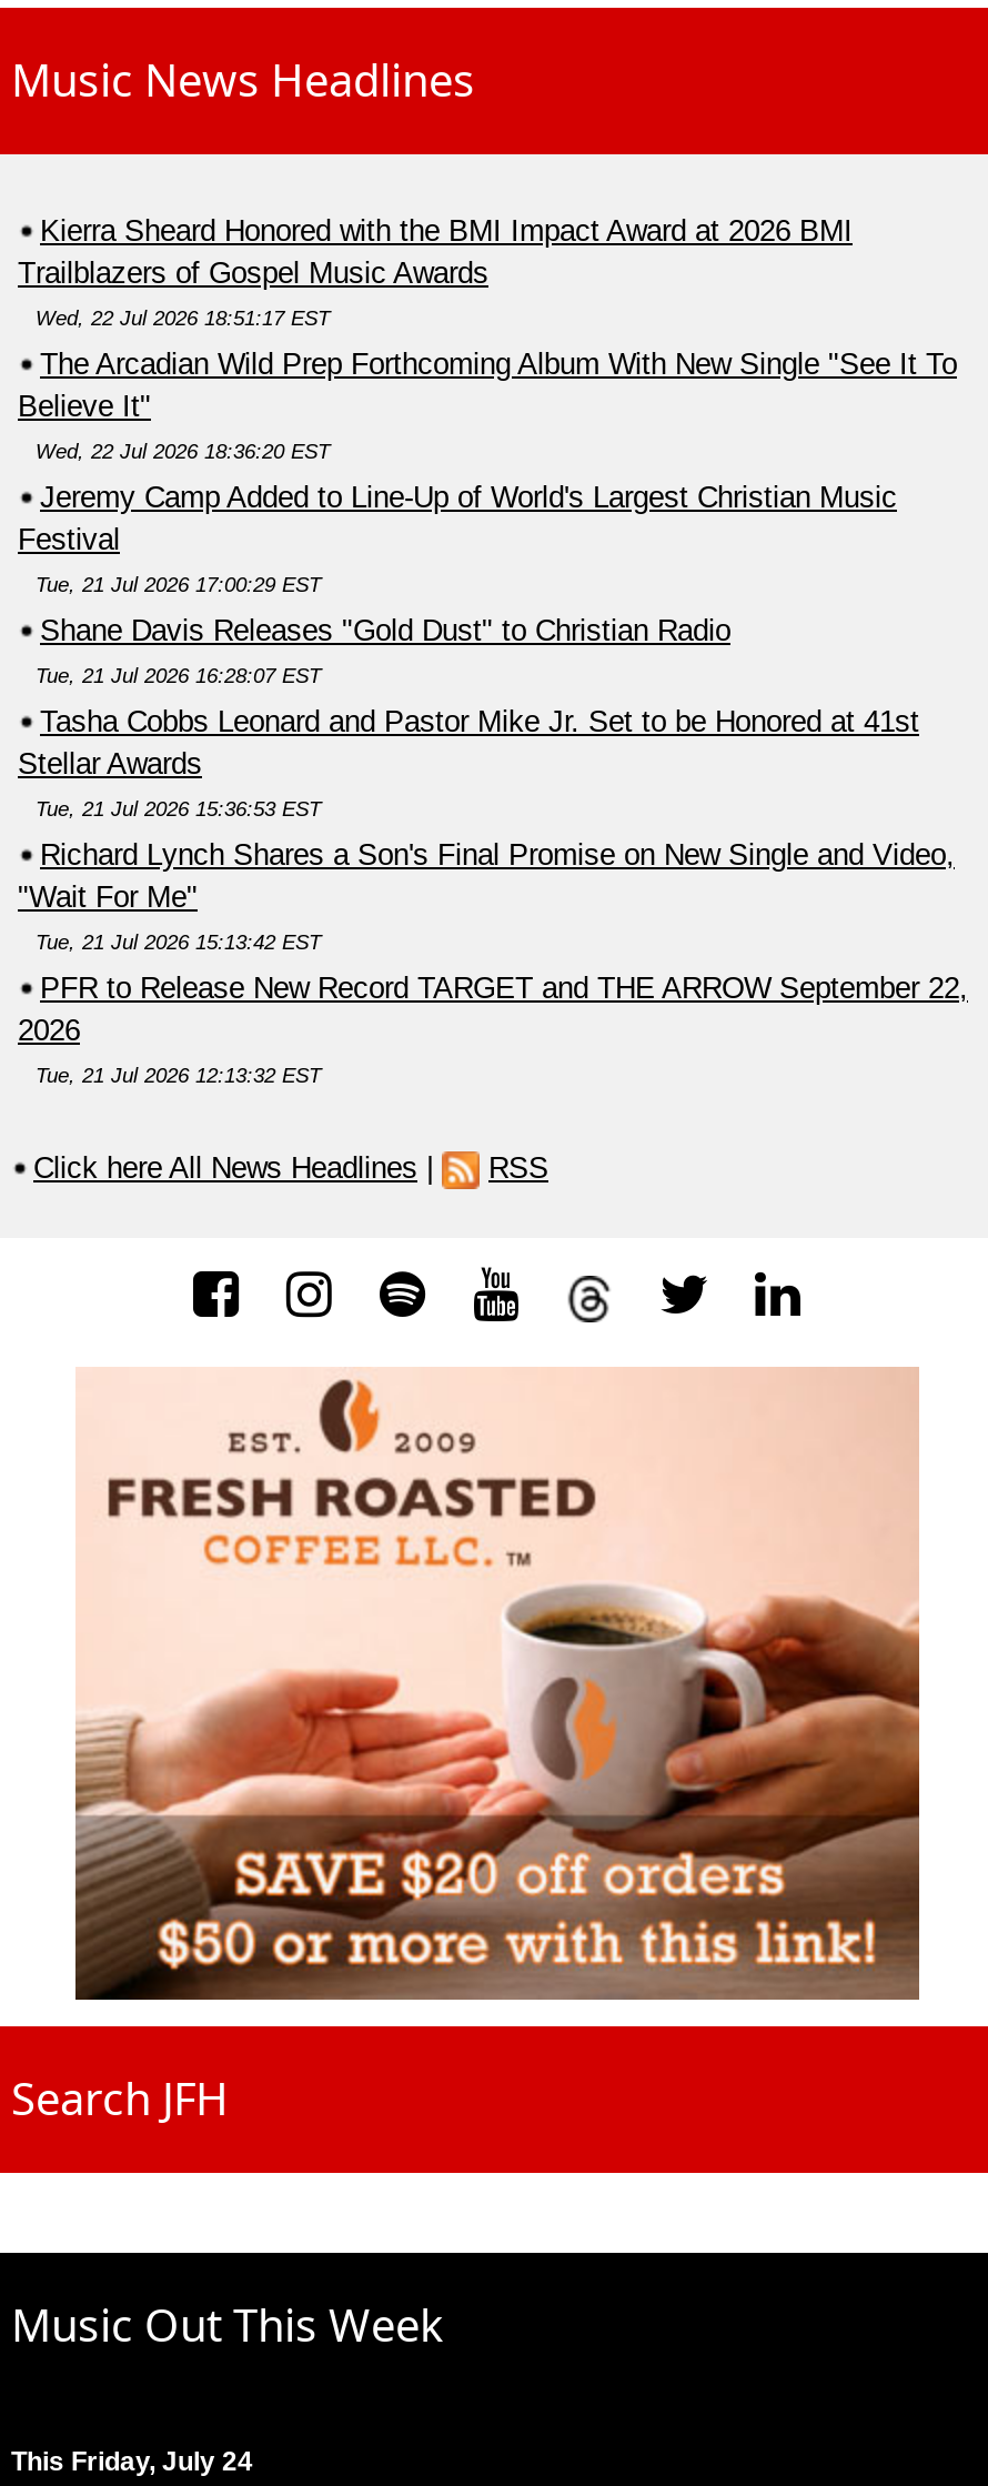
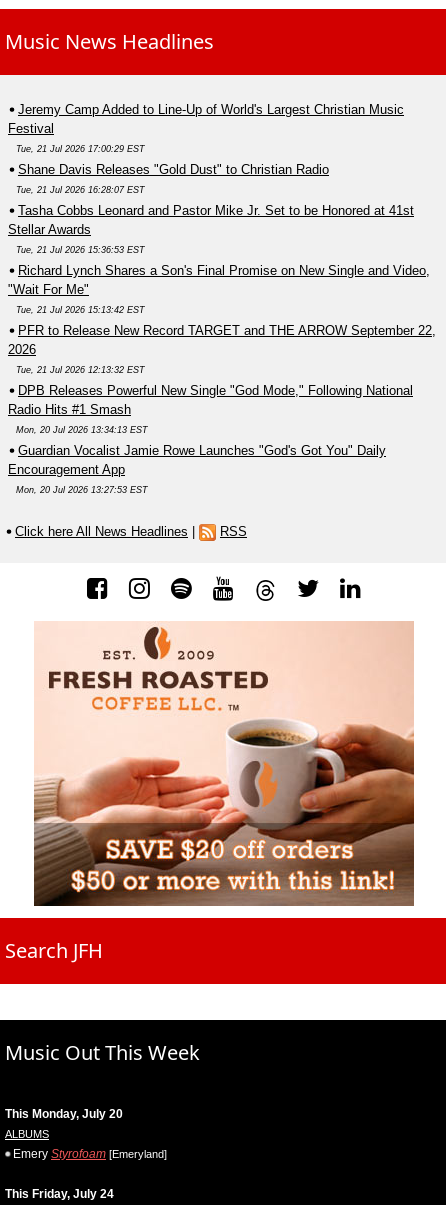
- Kierra Sheard Honored with the BMI Impact Award at 2026 BMI
- Trailblazers of Gospel Music Awards
- Wed, 22 Jul 2026 18:51:17 EST
- The Arcadian Wild Prep Forthcoming Album With New Single "See It To
- Believe It"
- Wed, 22 Jul 2026 18:36:20 EST

moved up: Jeremy Camp Added to Line-Up of World's Largest Christian Music | Festival | Tue, 21 Jul 2026 17:00:29 EST | ... | 2026 | Tue, 21 Jul 2026 12:13:32 EST

+ DPB Releases Powerful New Single "God Mode," Following National
+ Radio Hits #1 Smash
+ Mon, 20 Jul 2026 13:34:13 EST
+ Guardian Vocalist Jamie Rowe Launches "God's Got You" Daily
+ Encouragement App
+ Mon, 20 Jul 2026 13:27:53 EST

+ This Monday, July 20
+ ALBUMS
+ Emery Styrofoam [Emeryland]
